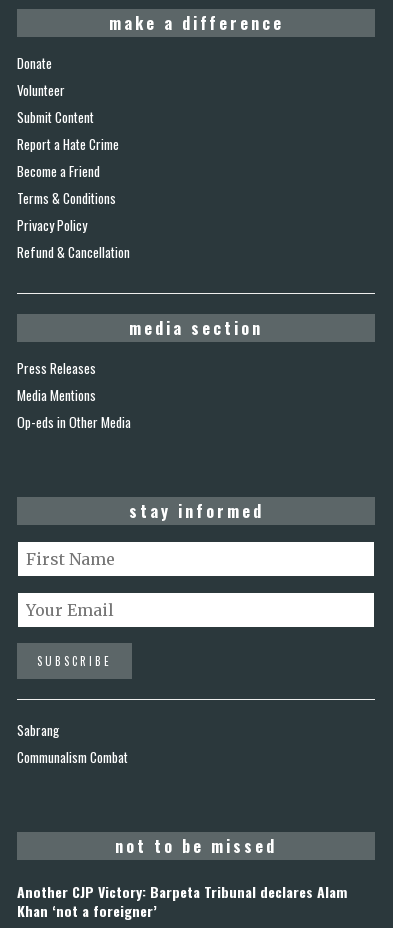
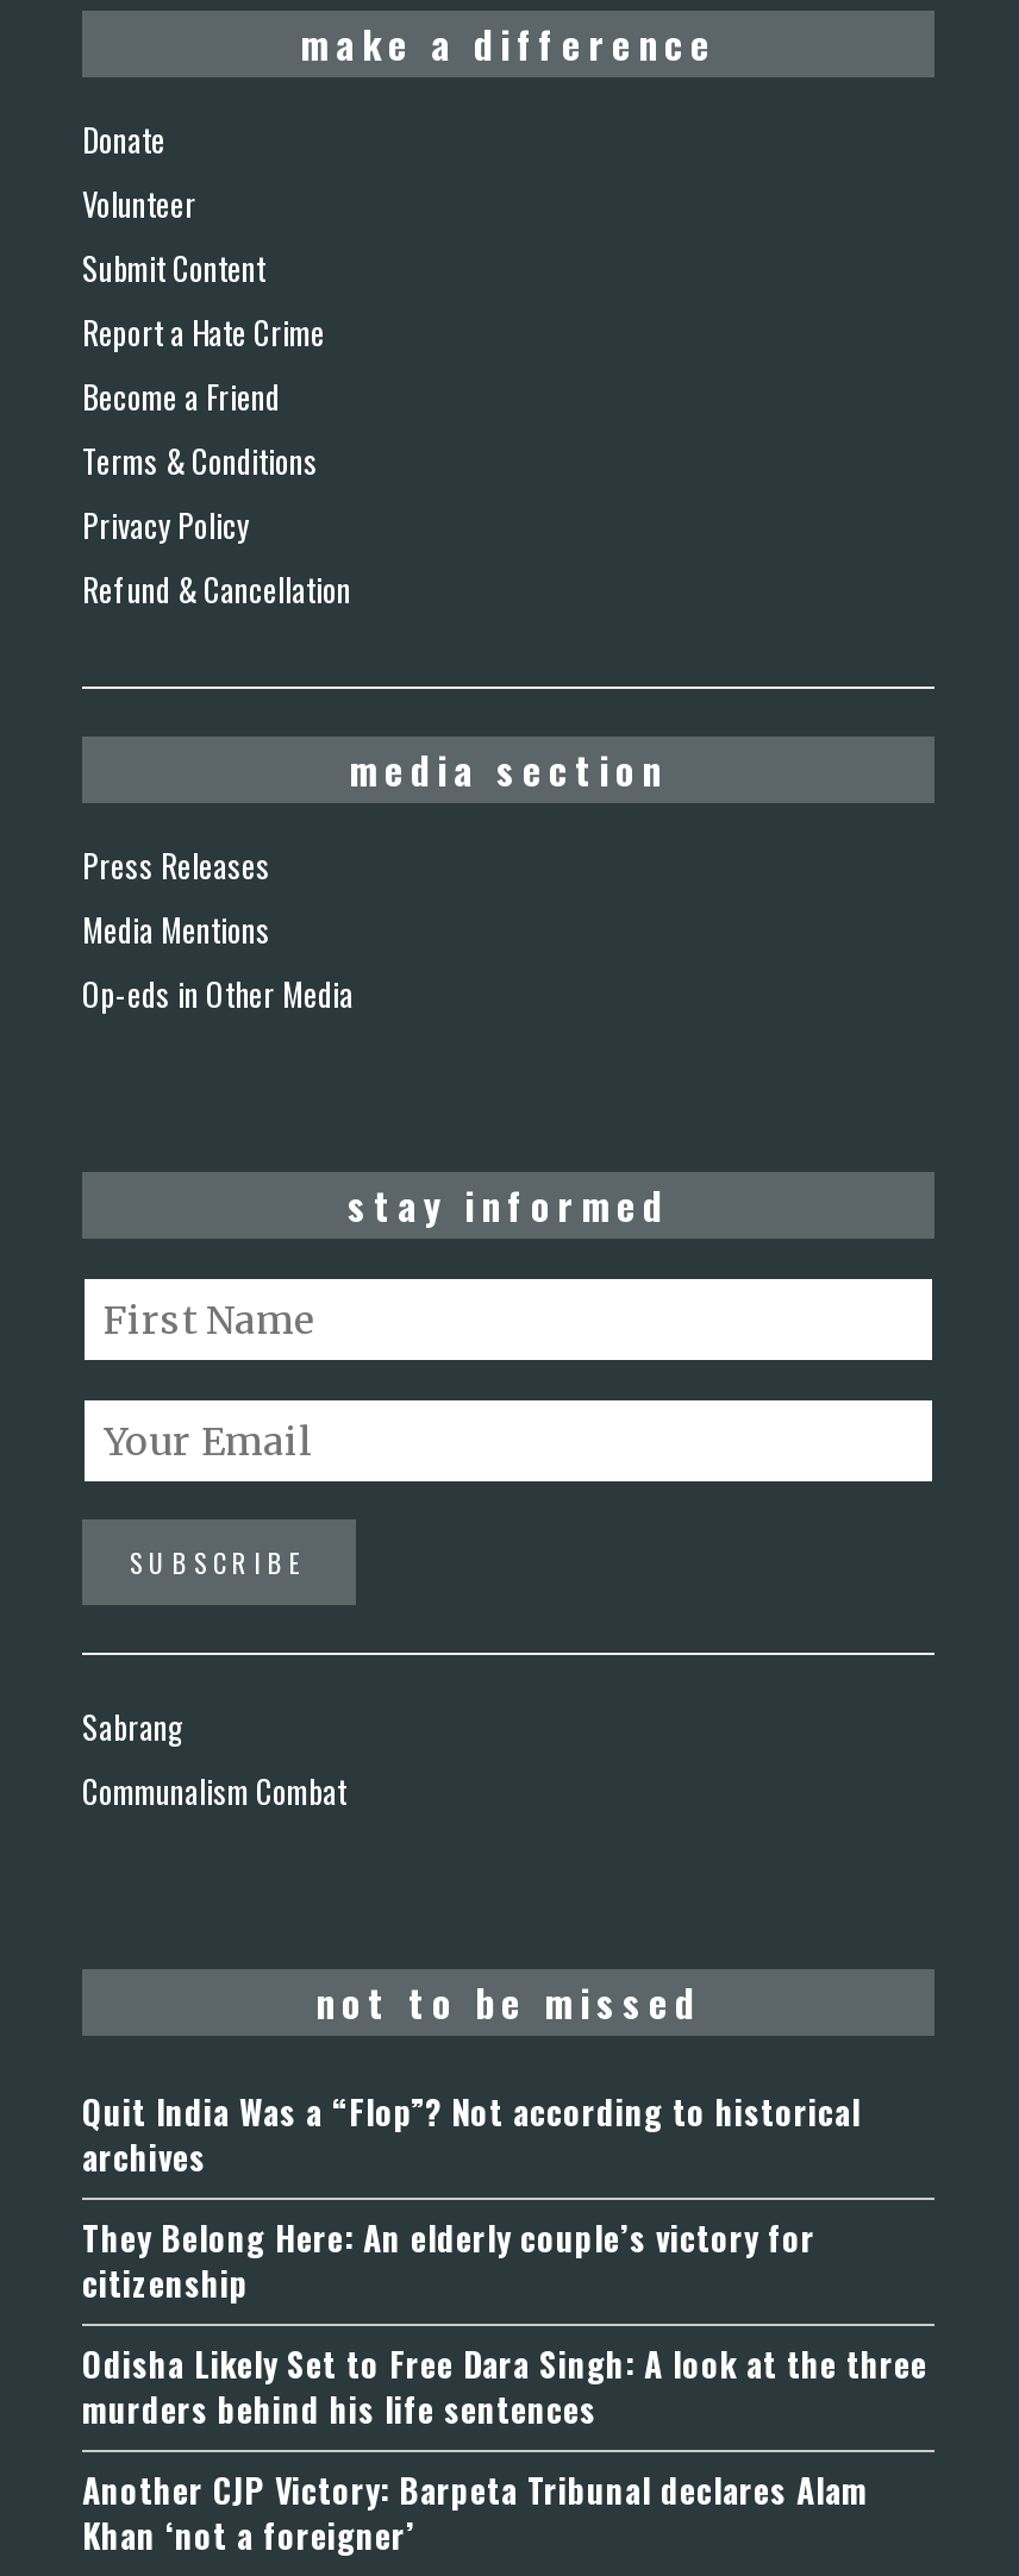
+ Quit India Was a “Flop”? Not according to historical
+ archives
+ They Belong Here: An elderly couple’s victory for
+ citizenship
+ Odisha Likely Set to Free Dara Singh: A look at the three
+ murders behind his life sentences
